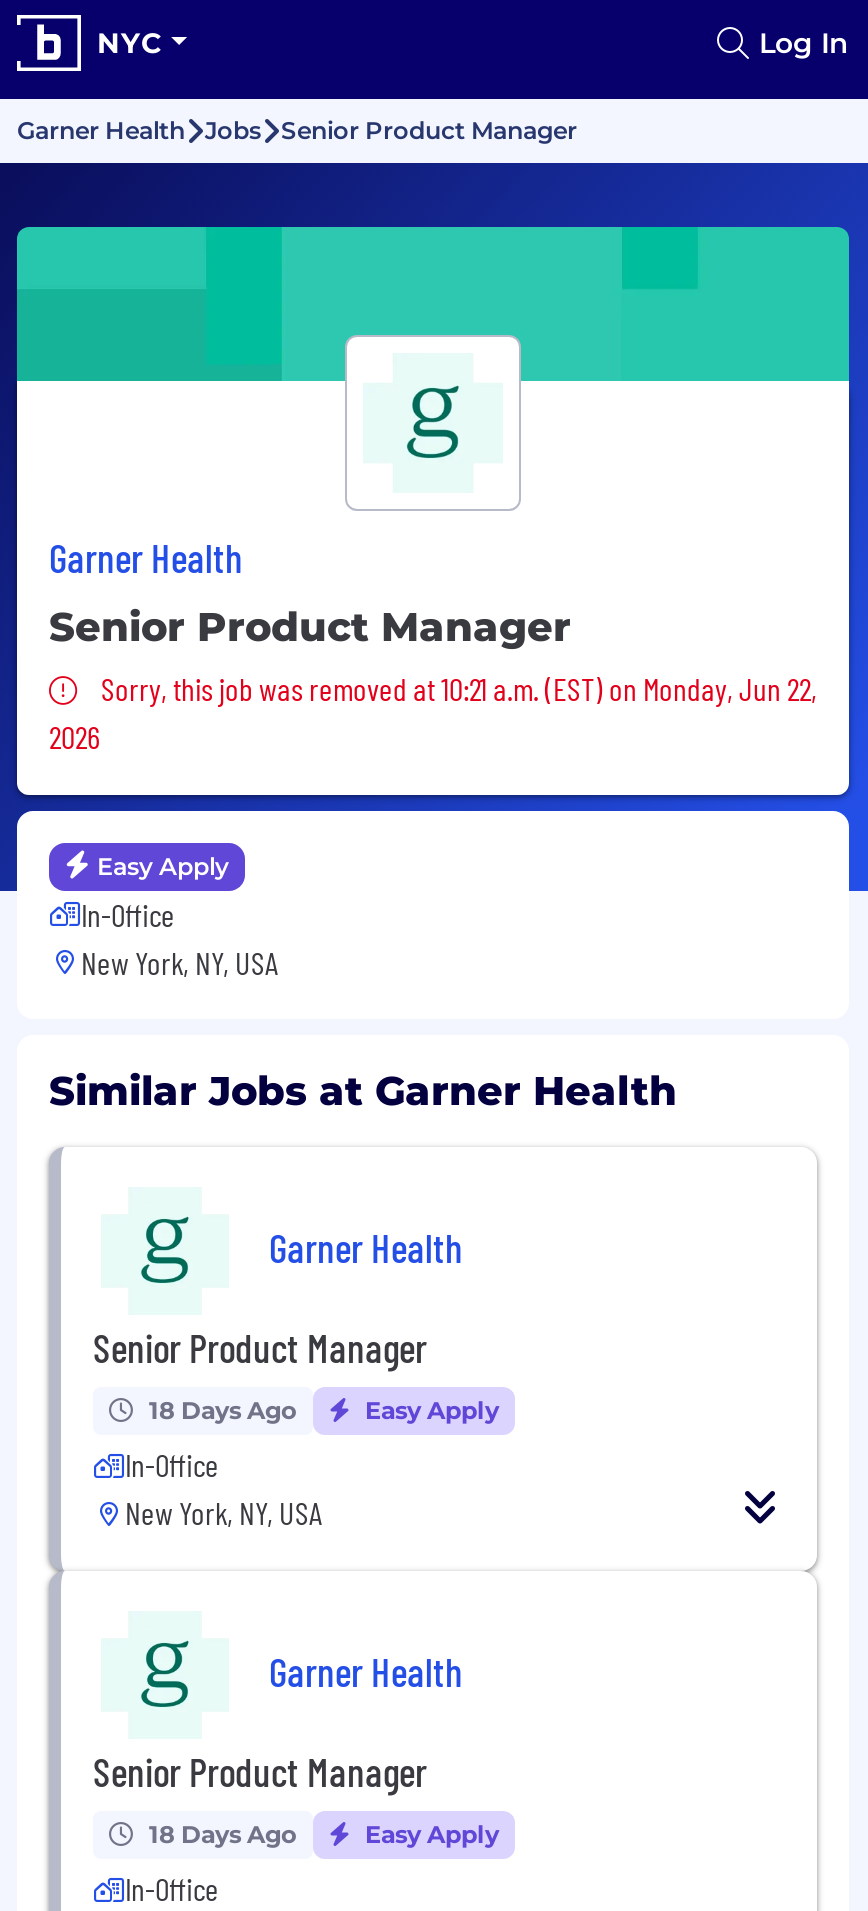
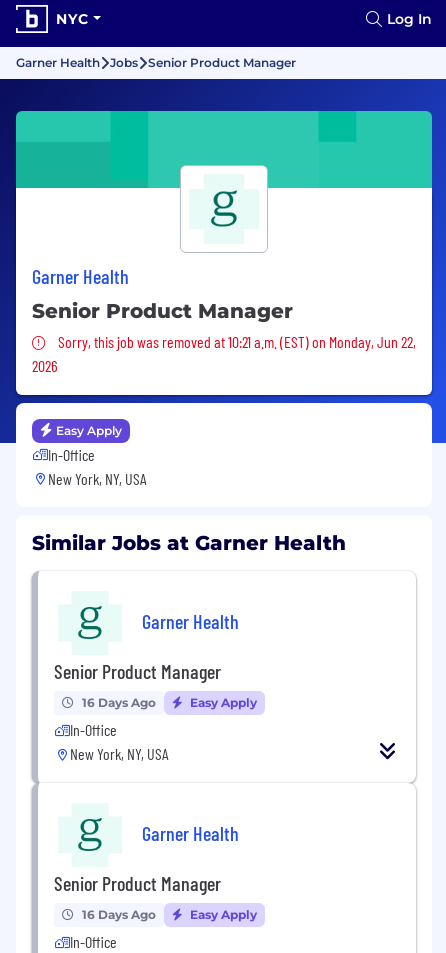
- 18 Days Ago
+ 16 Days Ago

- 18 Days Ago
+ 16 Days Ago
